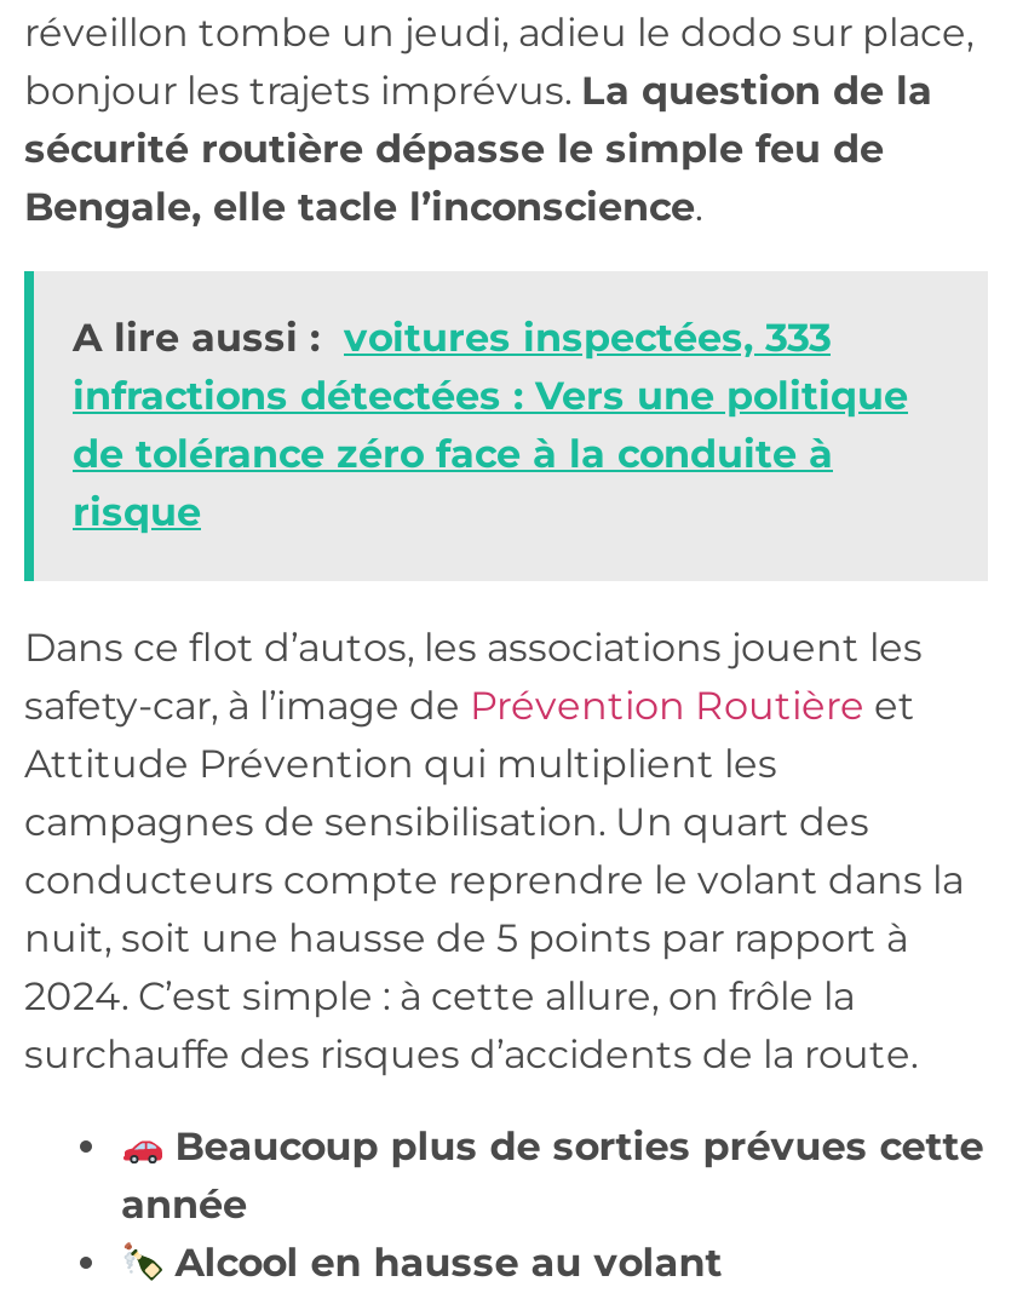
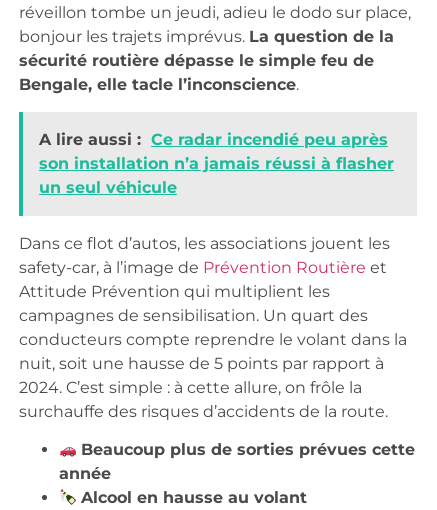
- A lire aussi : voitures inspectées, 333
- infractions détectées : Vers une politique
- de tolérance zéro face à la conduite à
- risque
+ A lire aussi : Ce radar incendié peu après
+ son installation n’a jamais réussi à flasher
+ un seul véhicule
